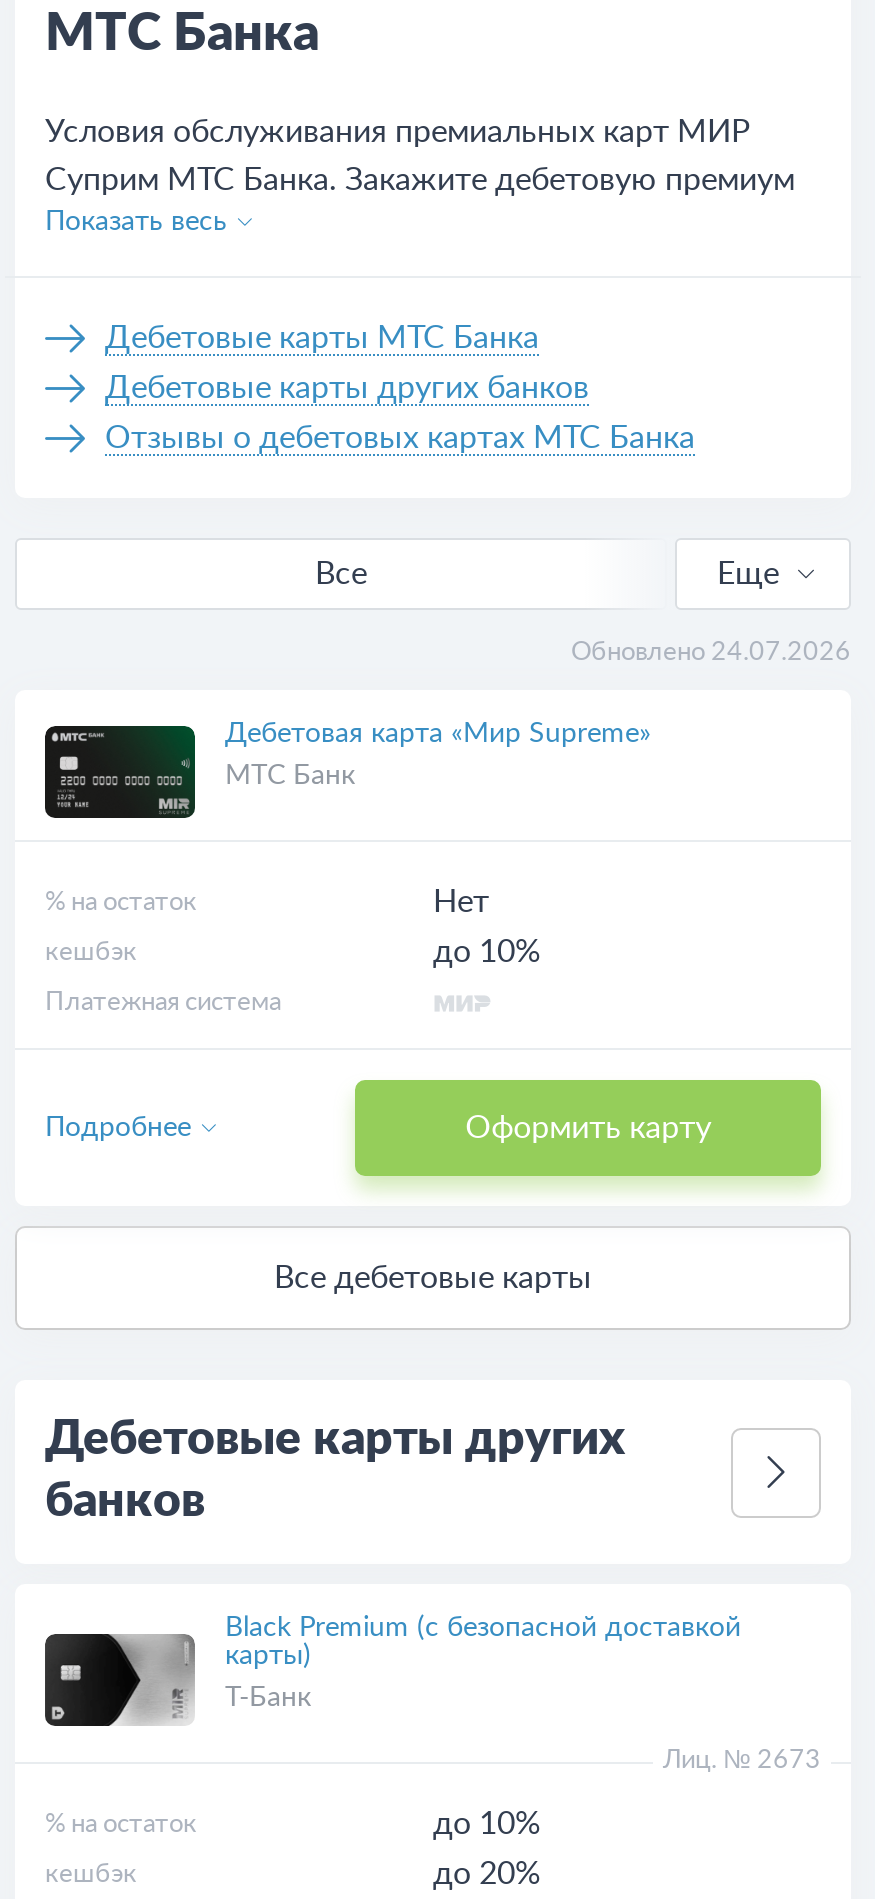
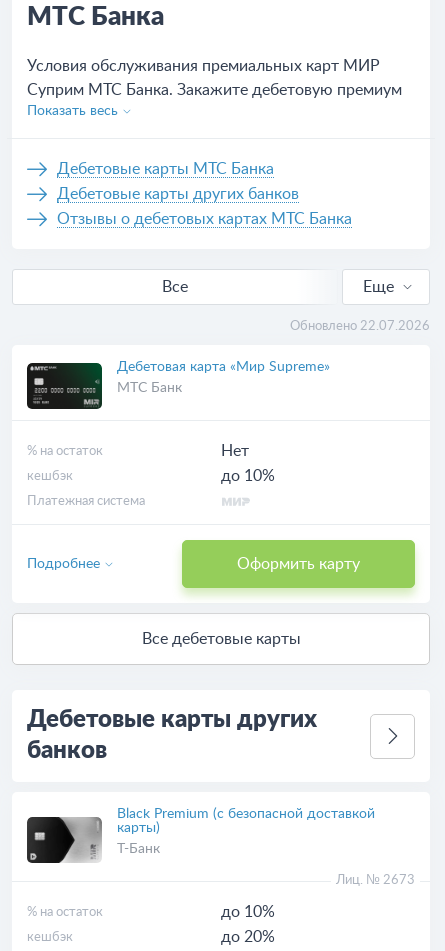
- Обновлено 24.07.2026
+ Обновлено 22.07.2026
